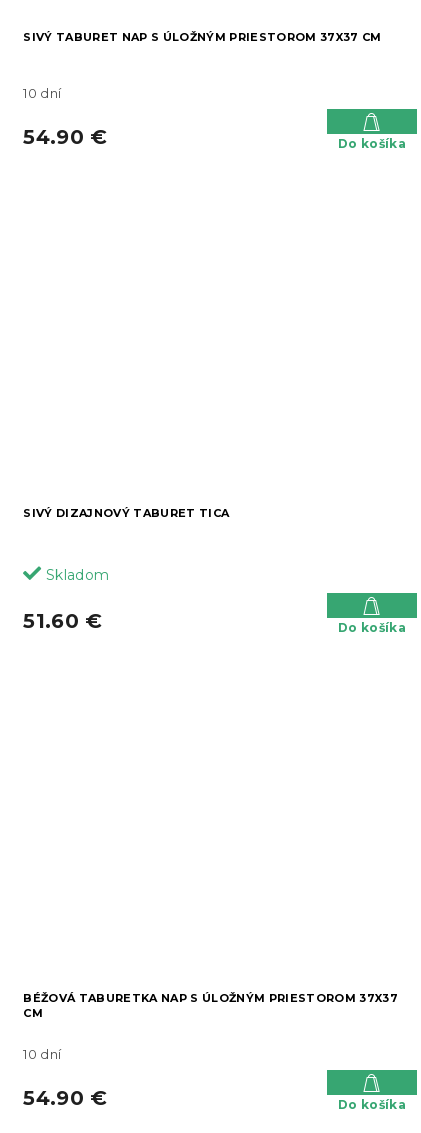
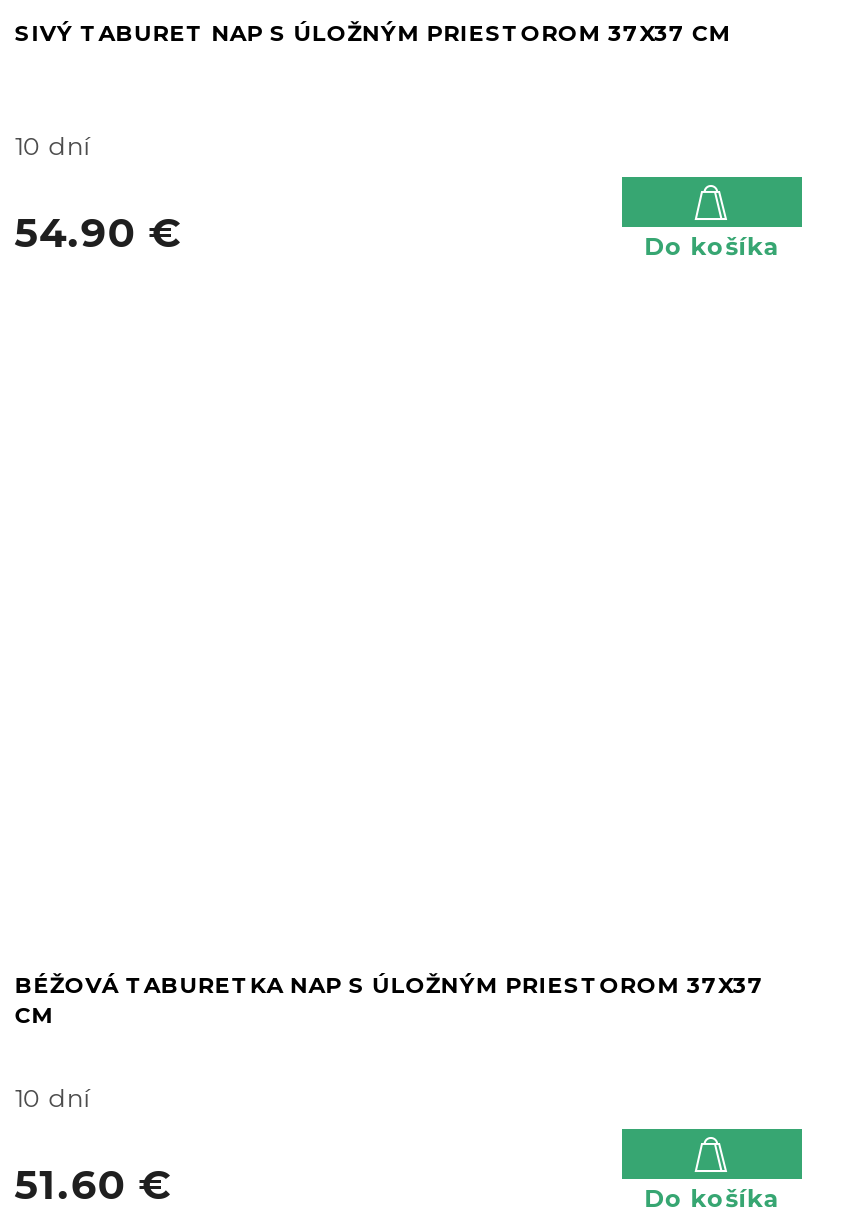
- SIVÝ DIZAJNOVÝ TABURET TICA

- Skladom
- 51.60 €
- Do košíka

- 54.90 €
+ 51.60 €
